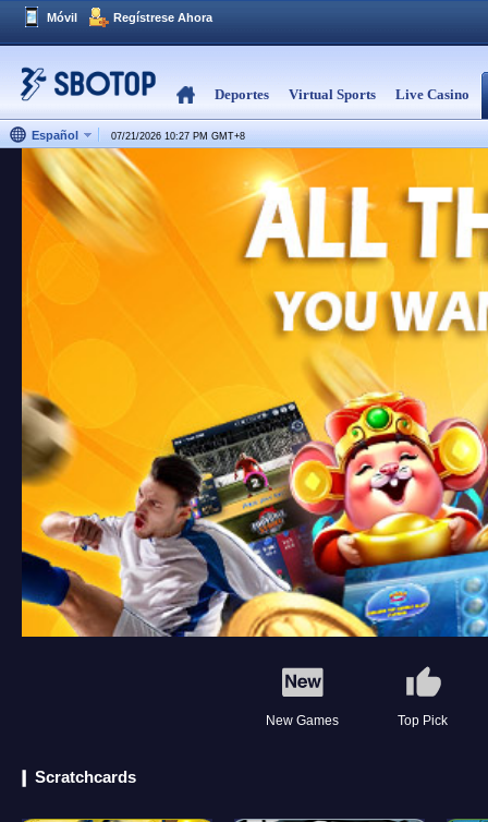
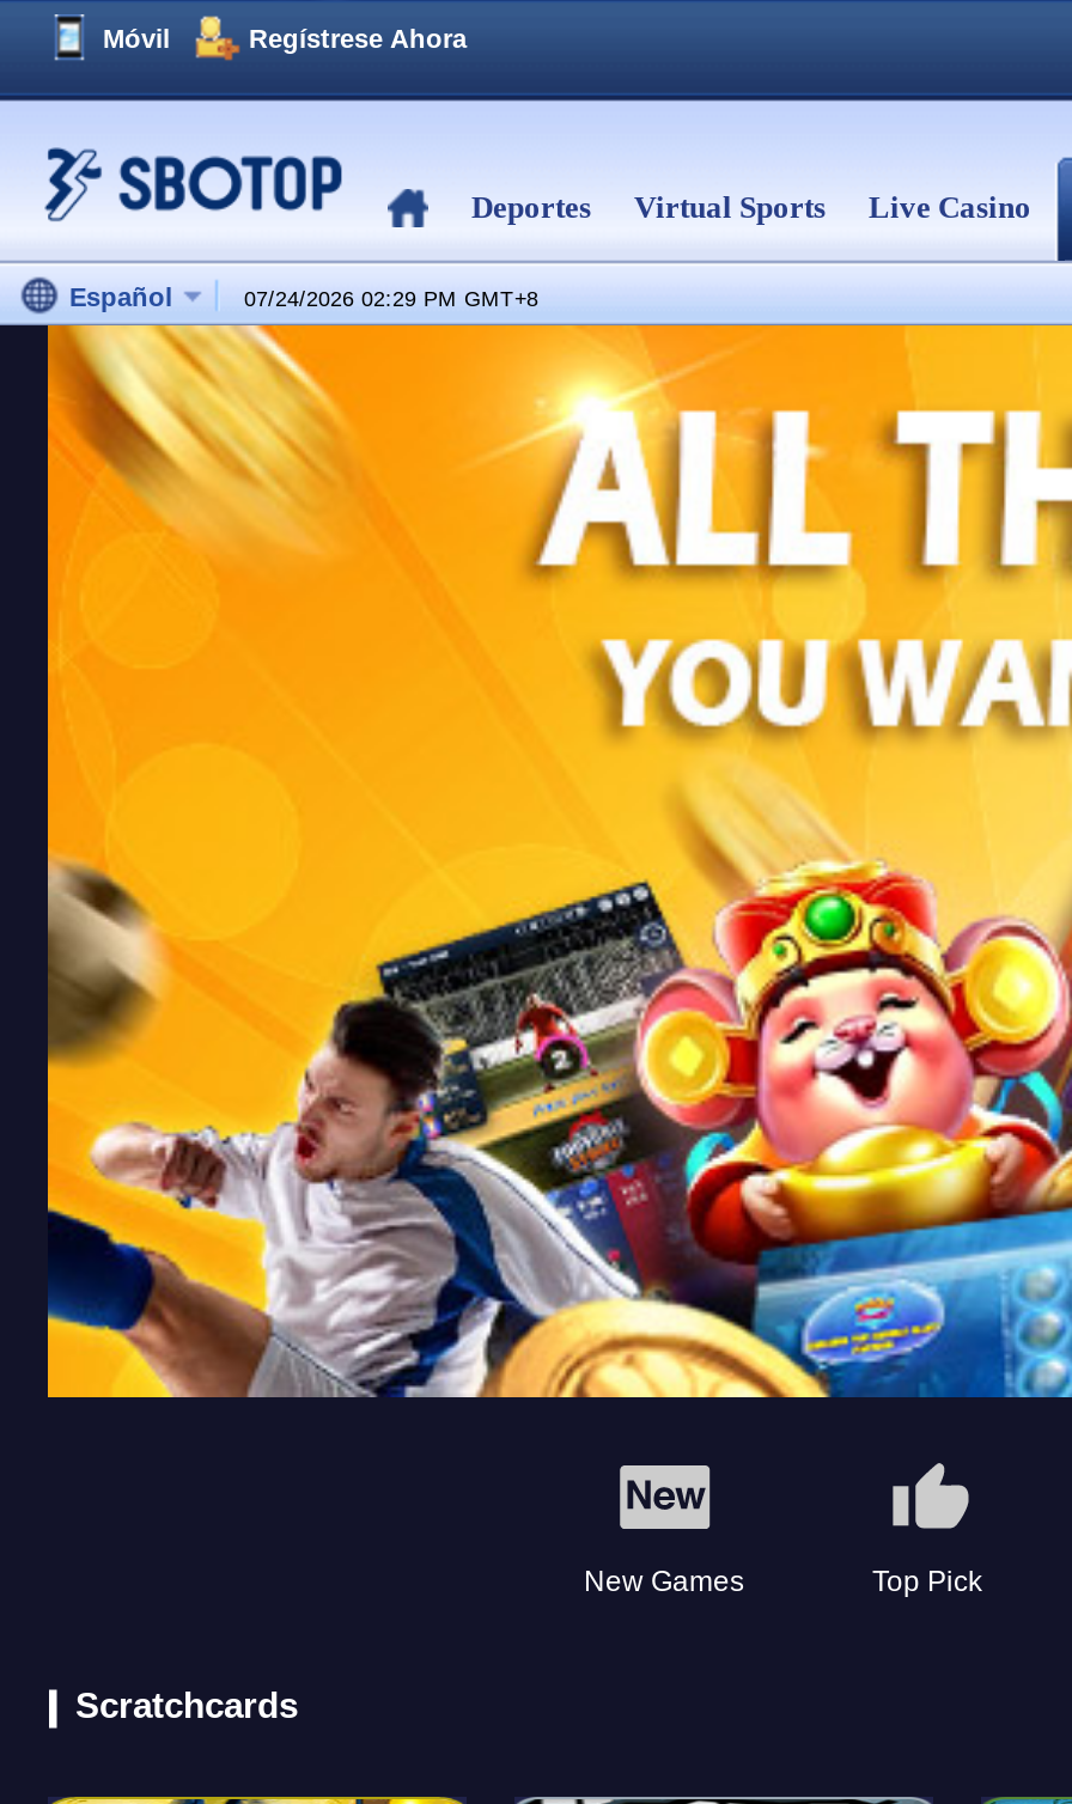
- 07/21/2026 10:27 PM GMT+8
+ 07/24/2026 02:29 PM GMT+8
